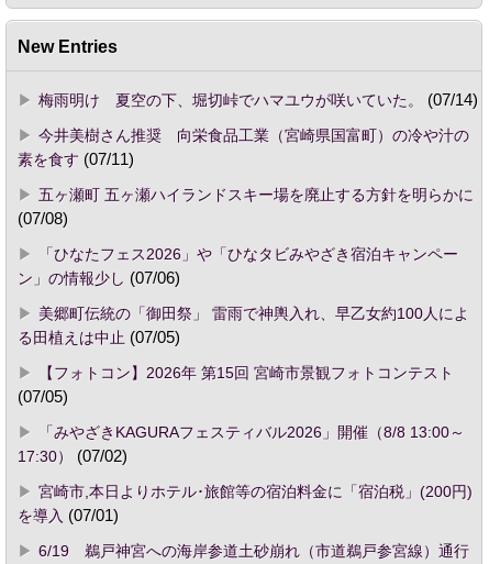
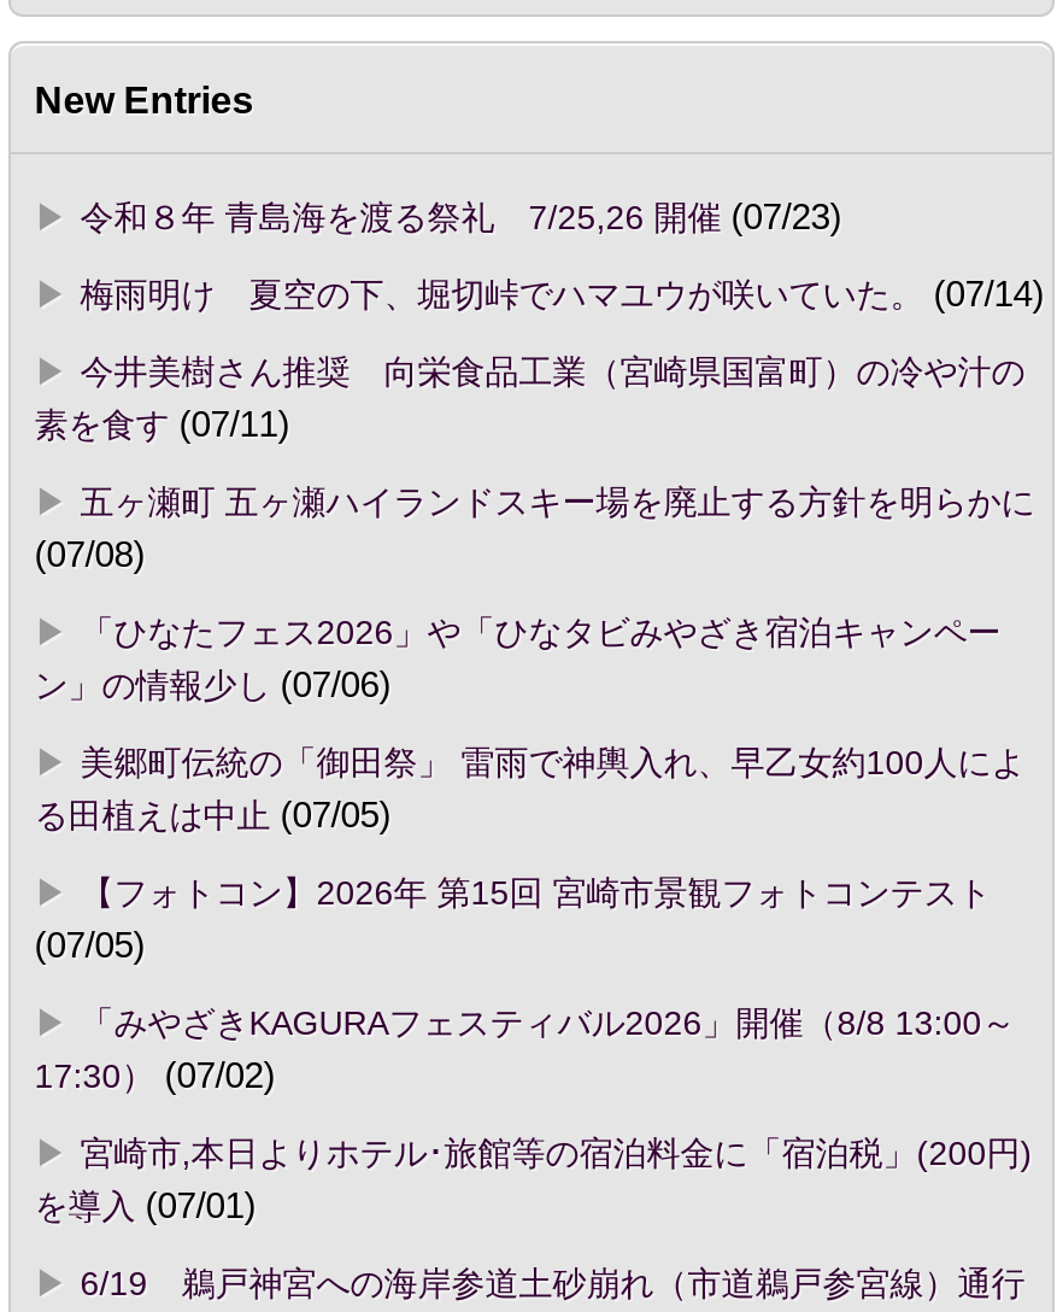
+ 令和８年 青島海を渡る祭礼 7/25,26 開催(07/23)
